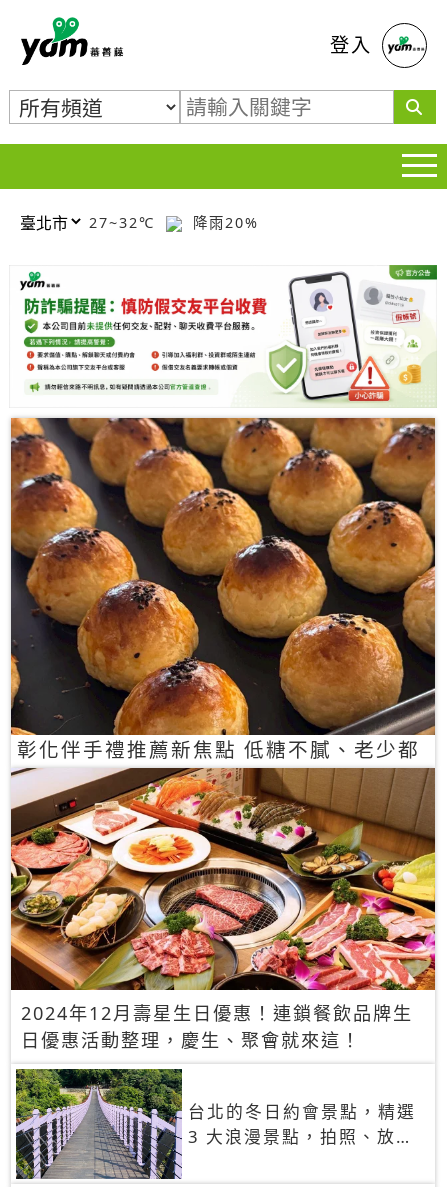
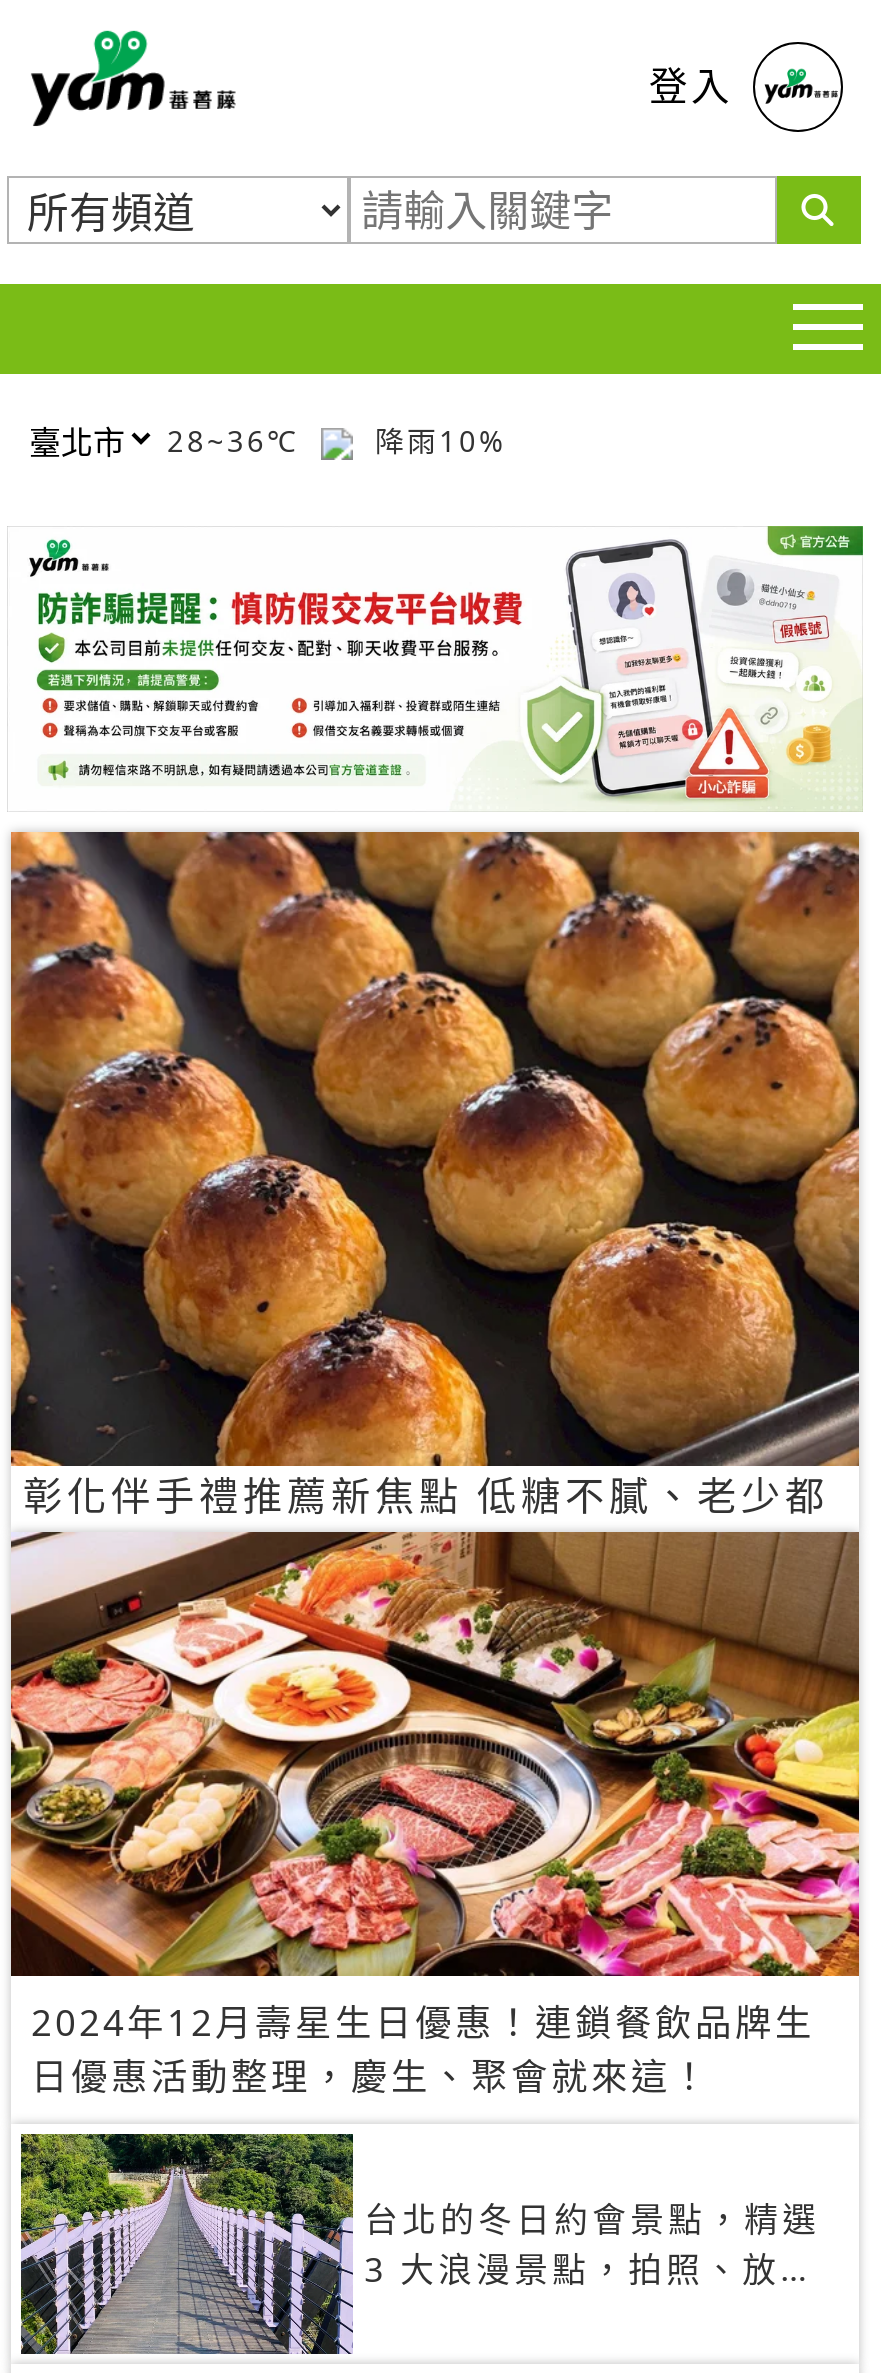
- 27~32℃
+ 28~36℃

- 降雨20%
+ 降雨10%
